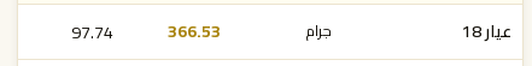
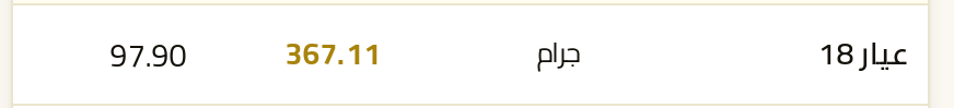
- 97.74
+ 97.90

- 366.53
+ 367.11
